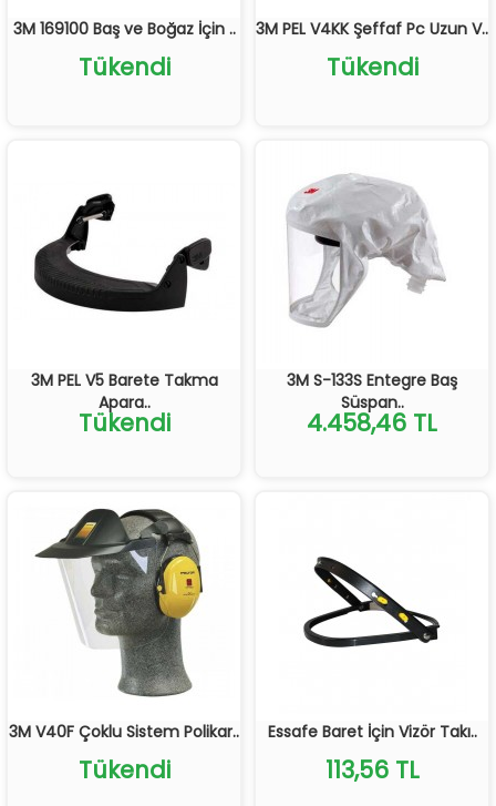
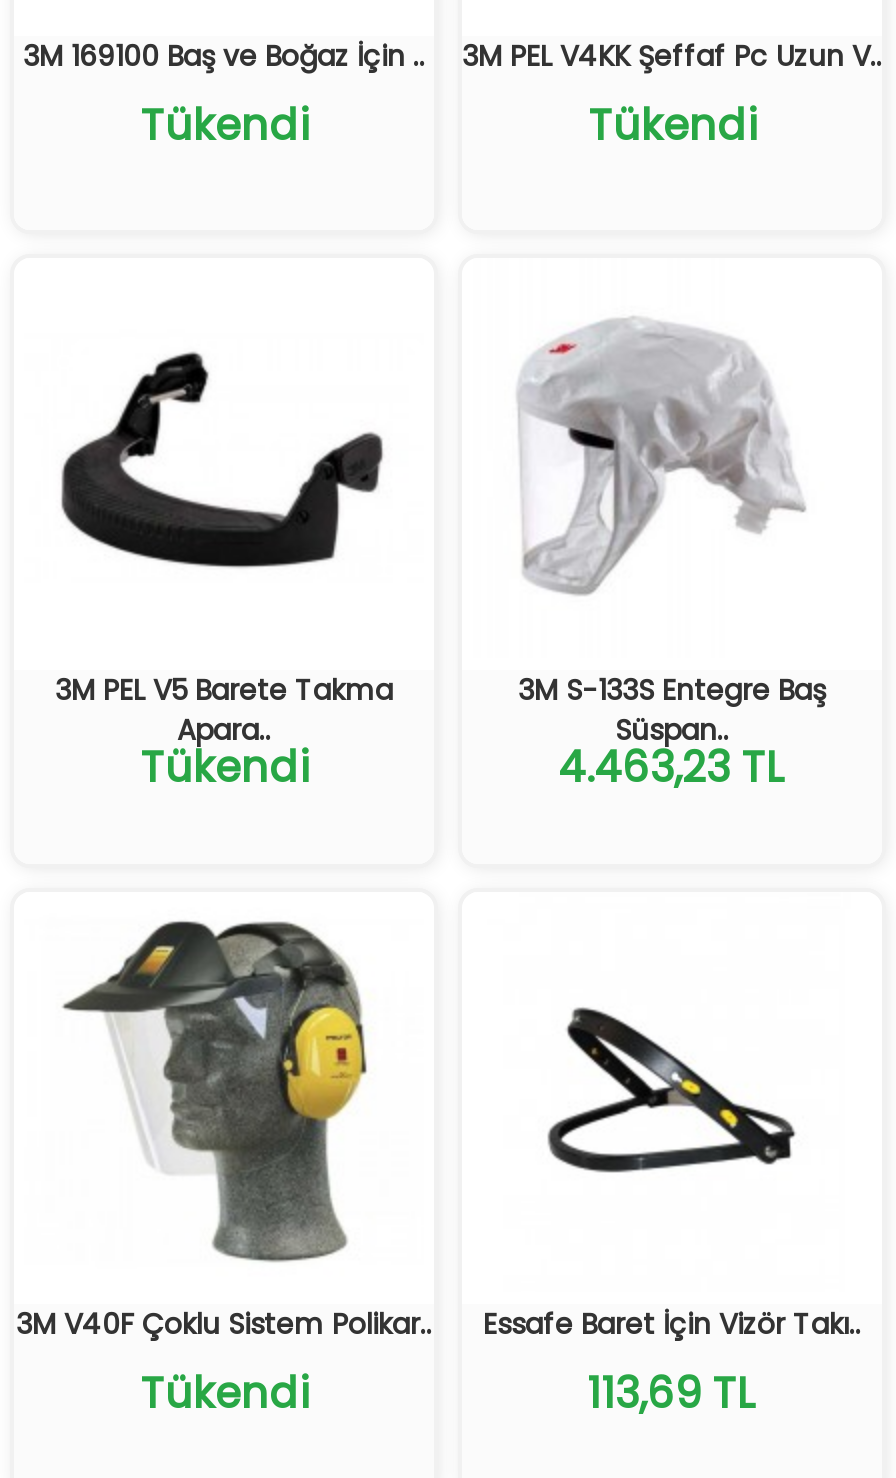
- 4.458,46 TL
+ 4.463,23 TL

- 113,56 TL
+ 113,69 TL
